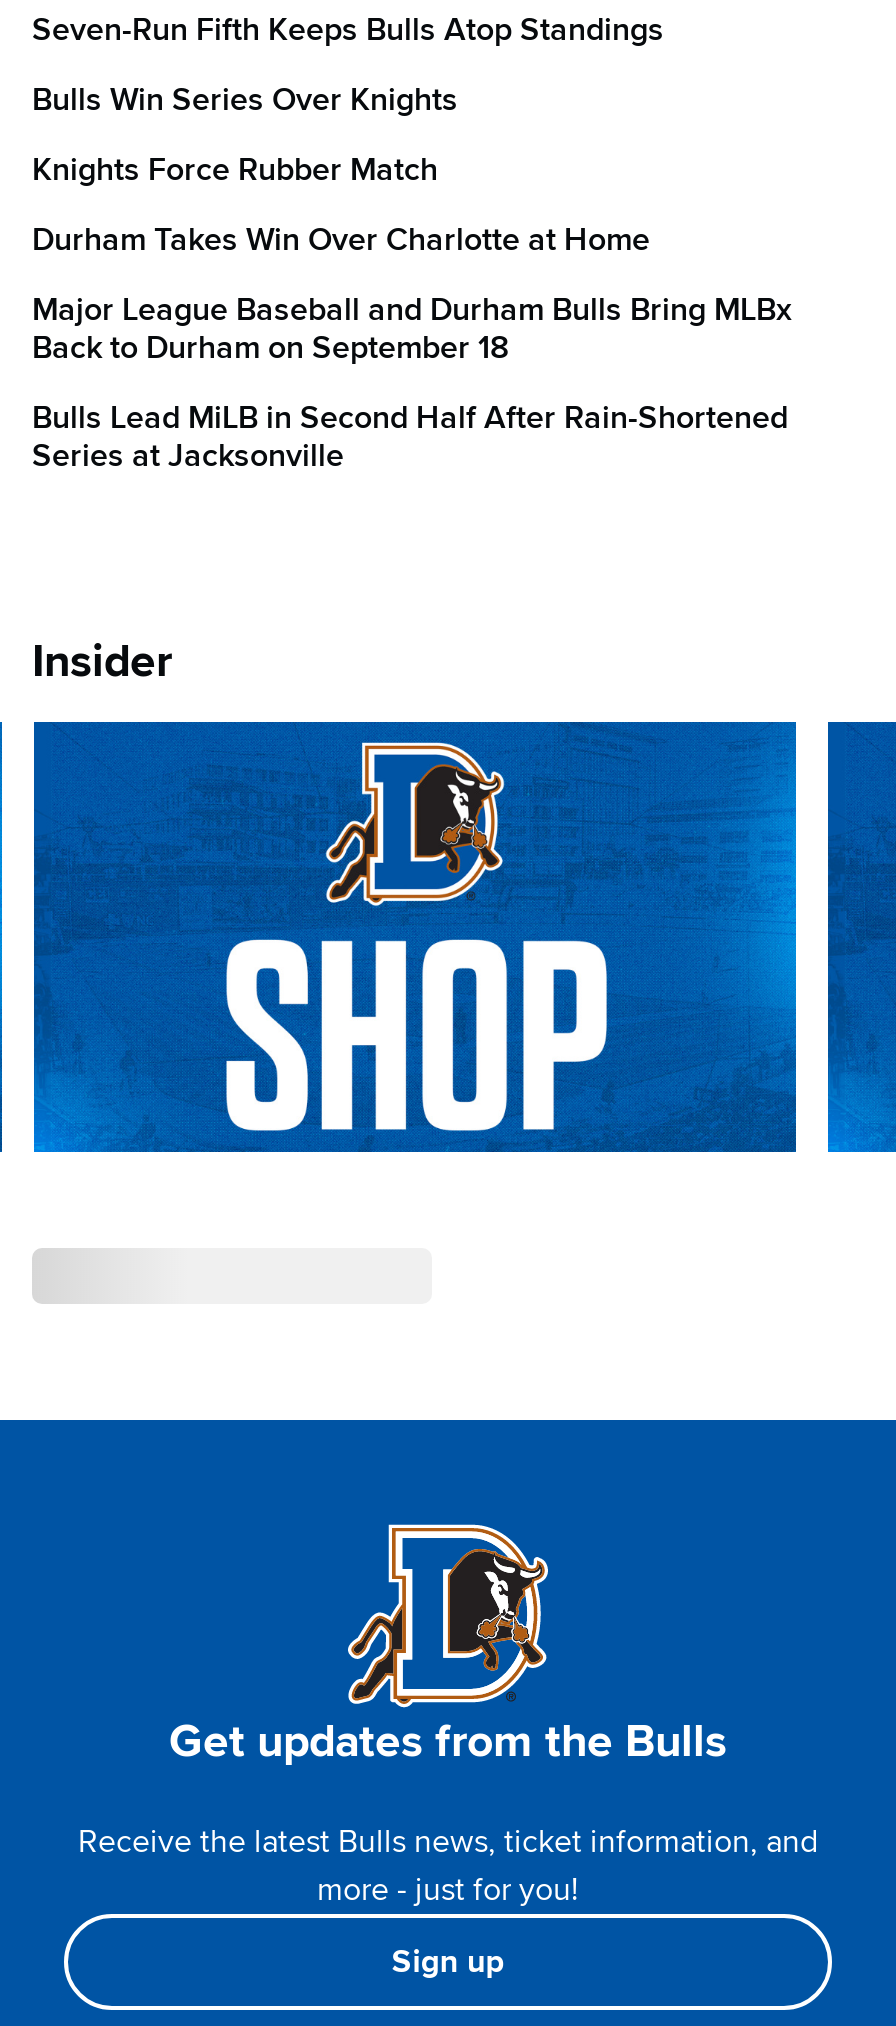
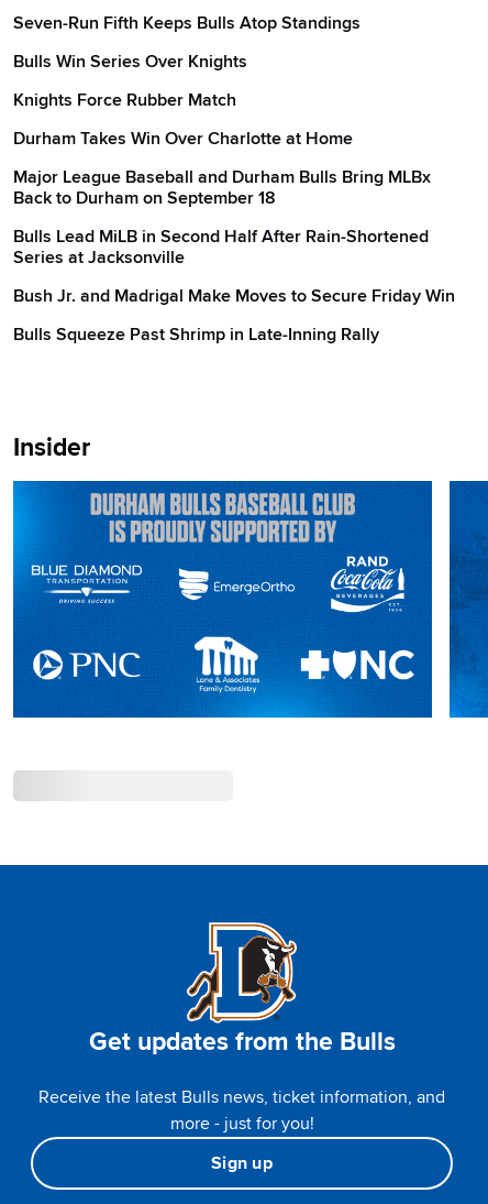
+ Bush Jr. and Madrigal Make Moves to Secure Friday Win
+ Bulls Squeeze Past Shrimp in Late-Inning Rally

- [image]
+ [image]
